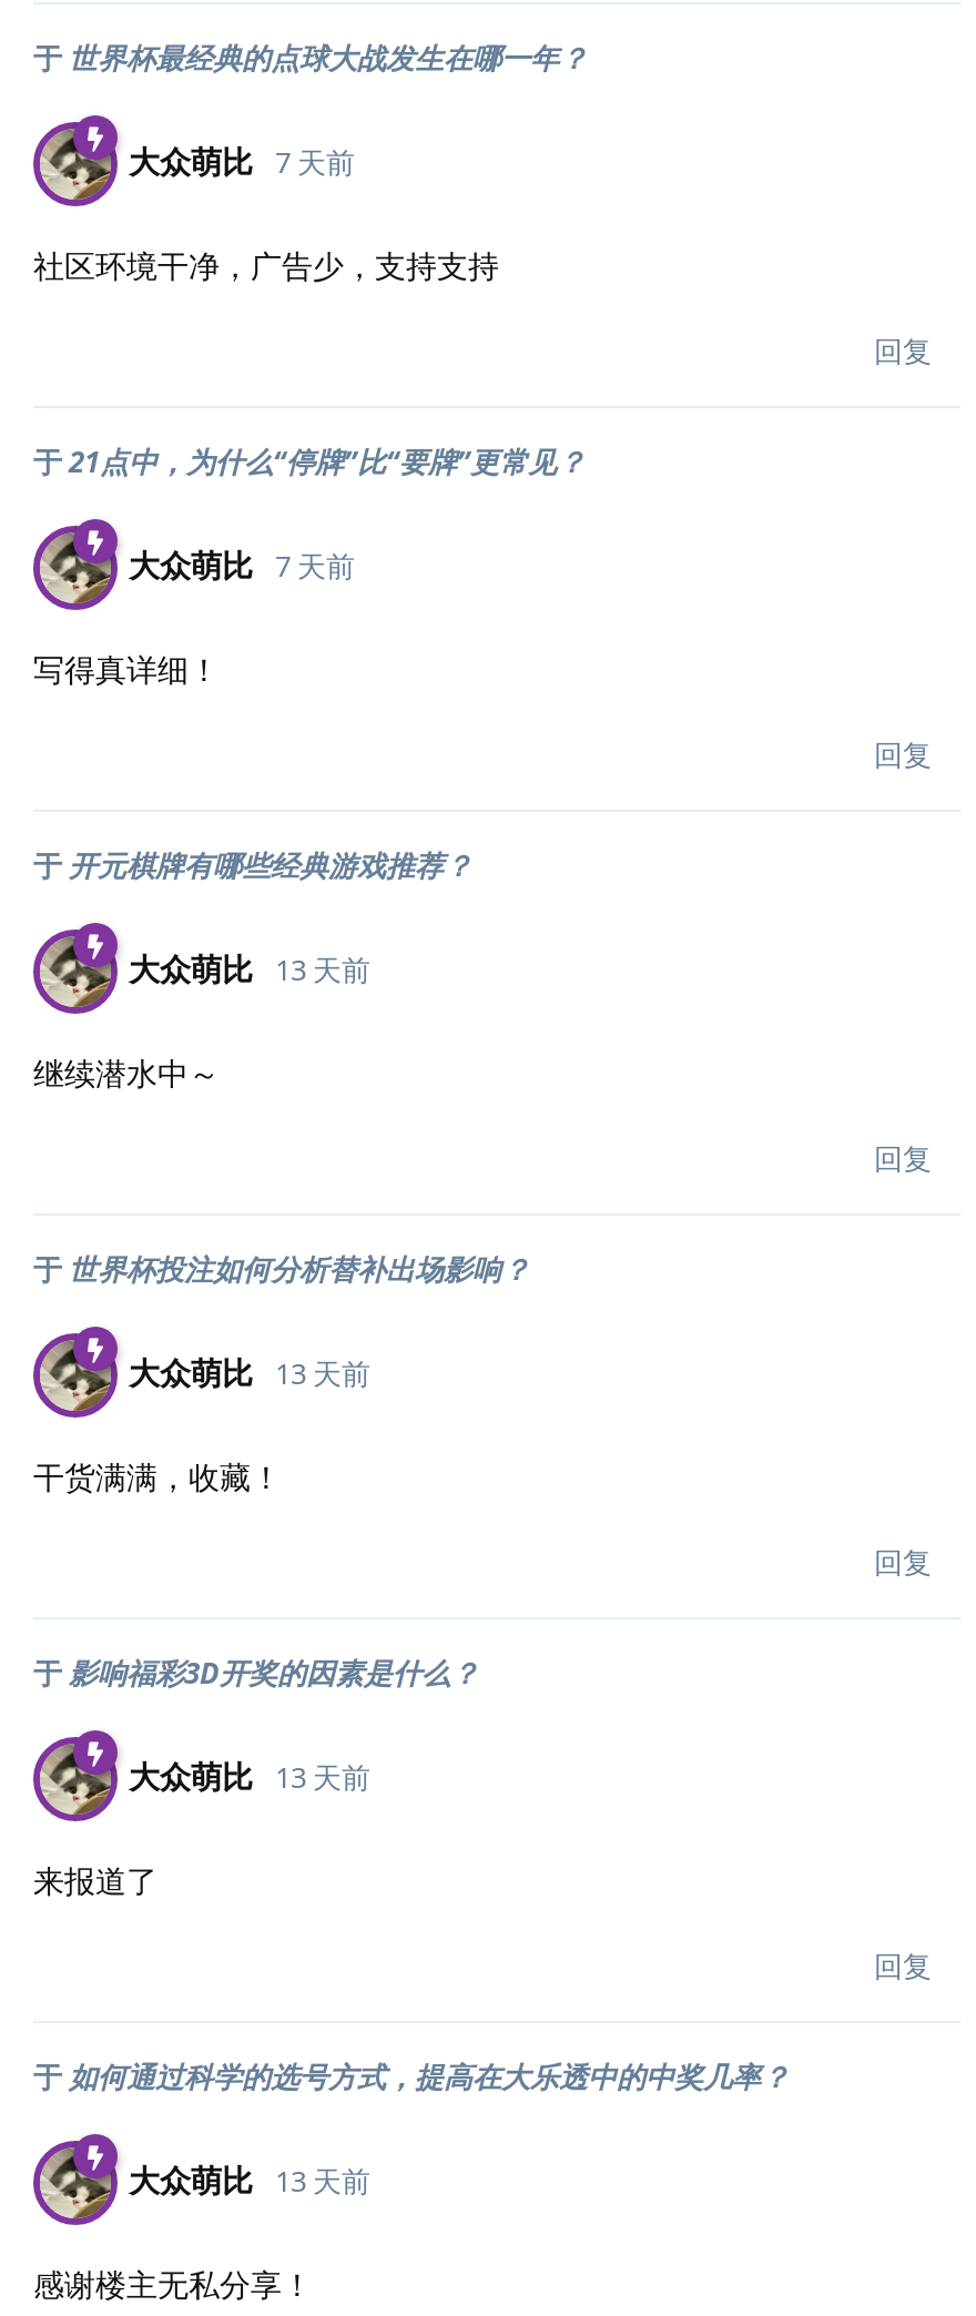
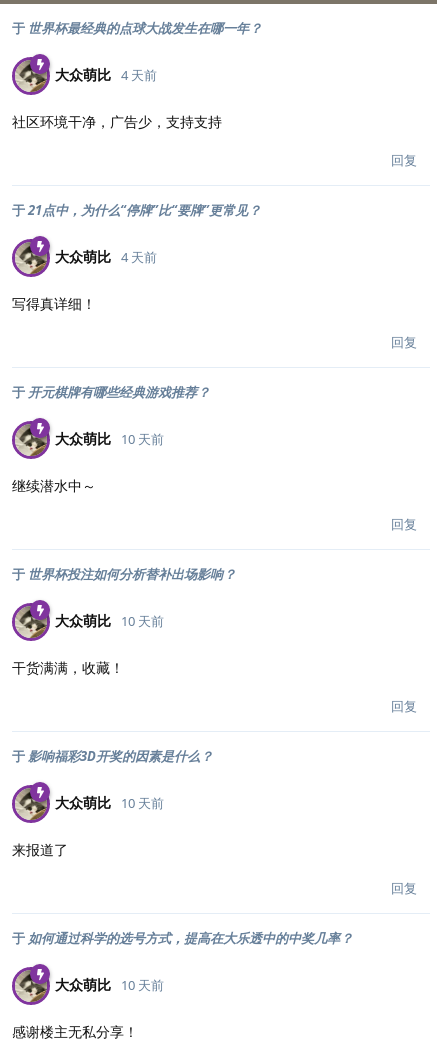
- 大众萌比 7 天前
+ 大众萌比 4 天前

- 大众萌比 7 天前
+ 大众萌比 4 天前

- 大众萌比 13 天前
+ 大众萌比 10 天前

- 大众萌比 13 天前
+ 大众萌比 10 天前

- 大众萌比 13 天前
+ 大众萌比 10 天前

- 大众萌比 13 天前
+ 大众萌比 10 天前
